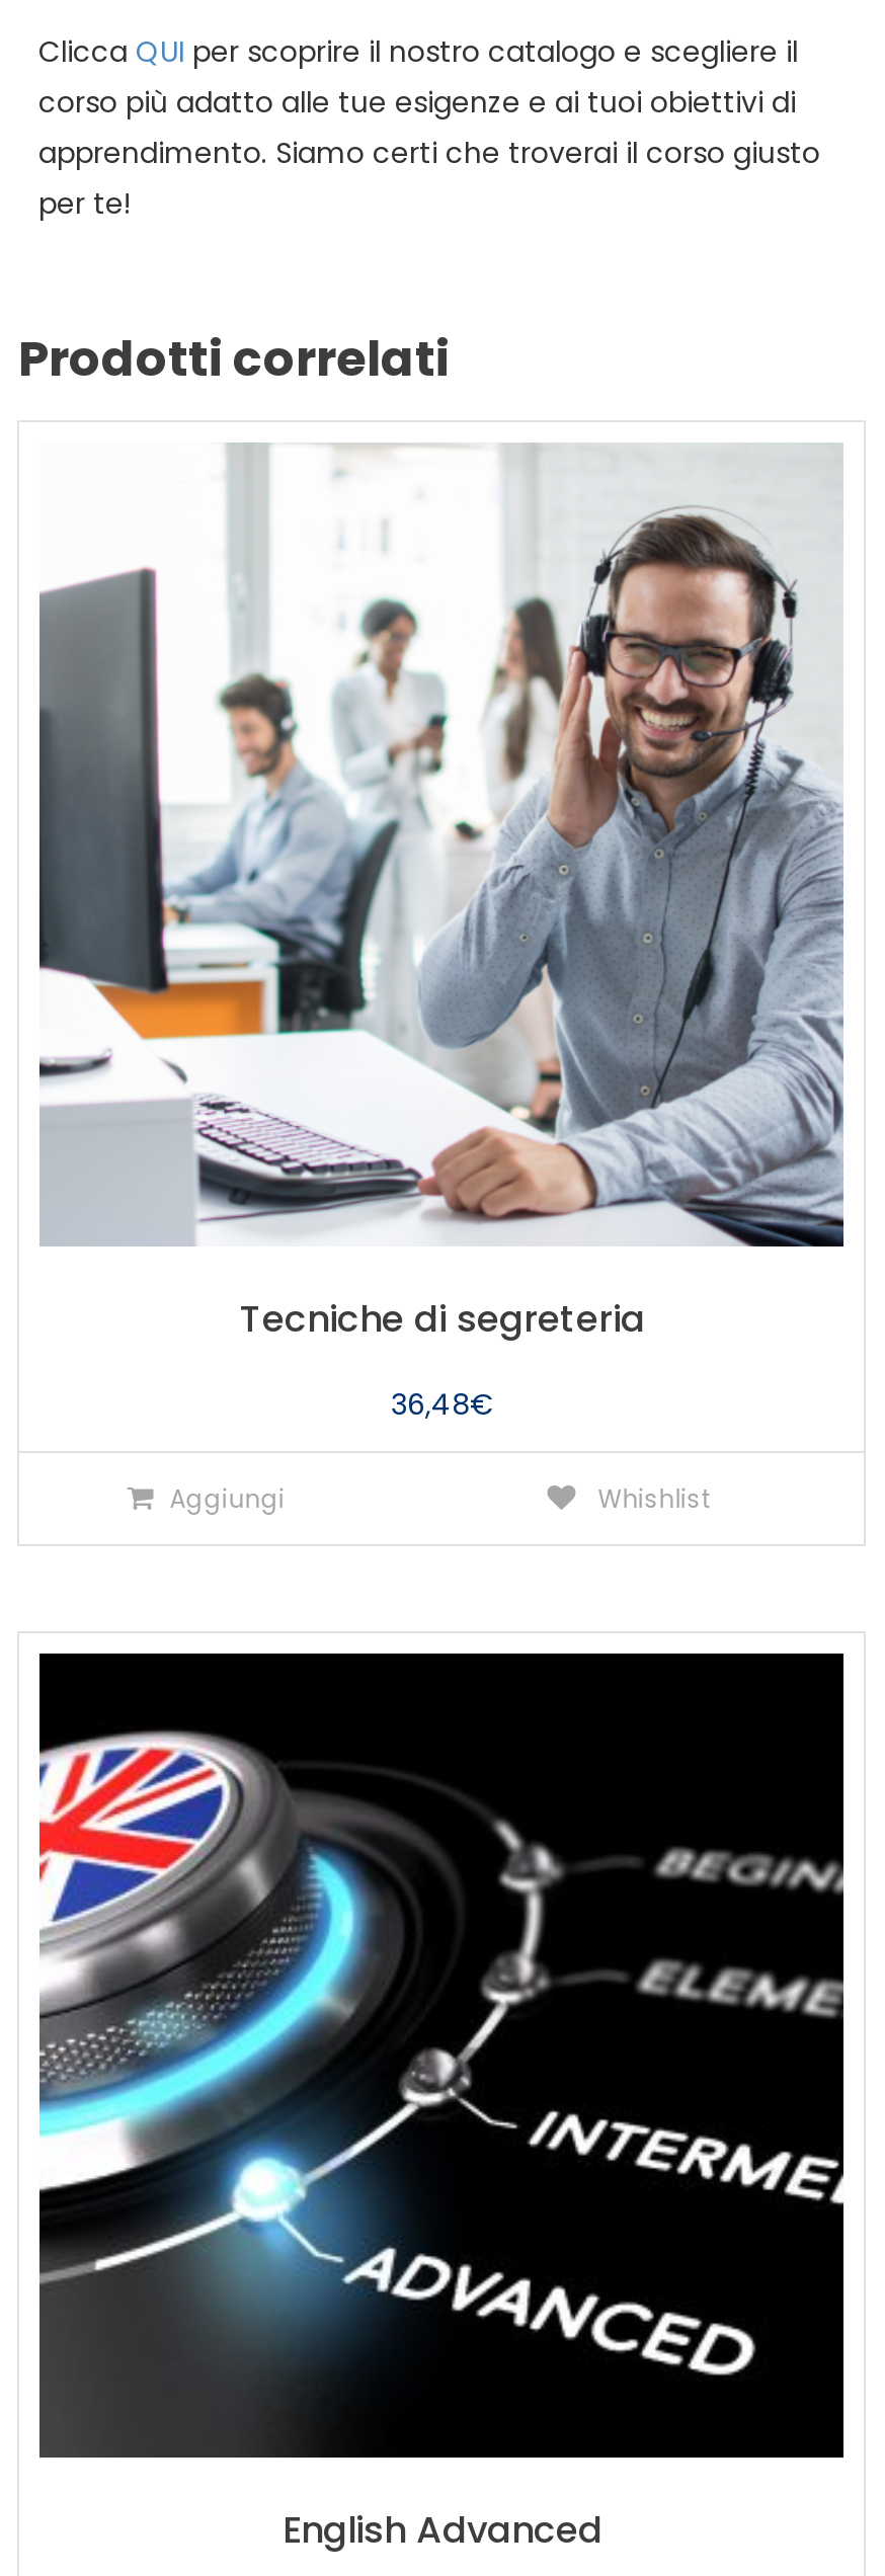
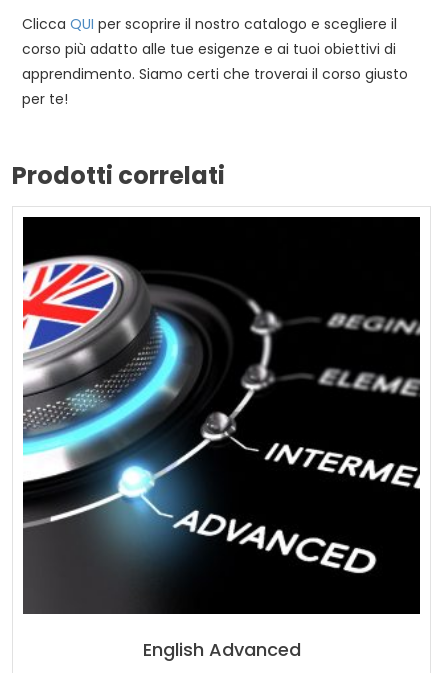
- [image]
- Tecniche di segreteria
- 36,48€
- Aggiungi
- Whishlist
